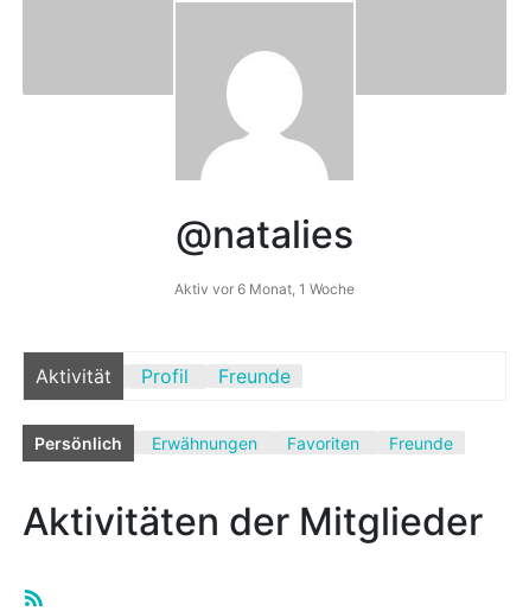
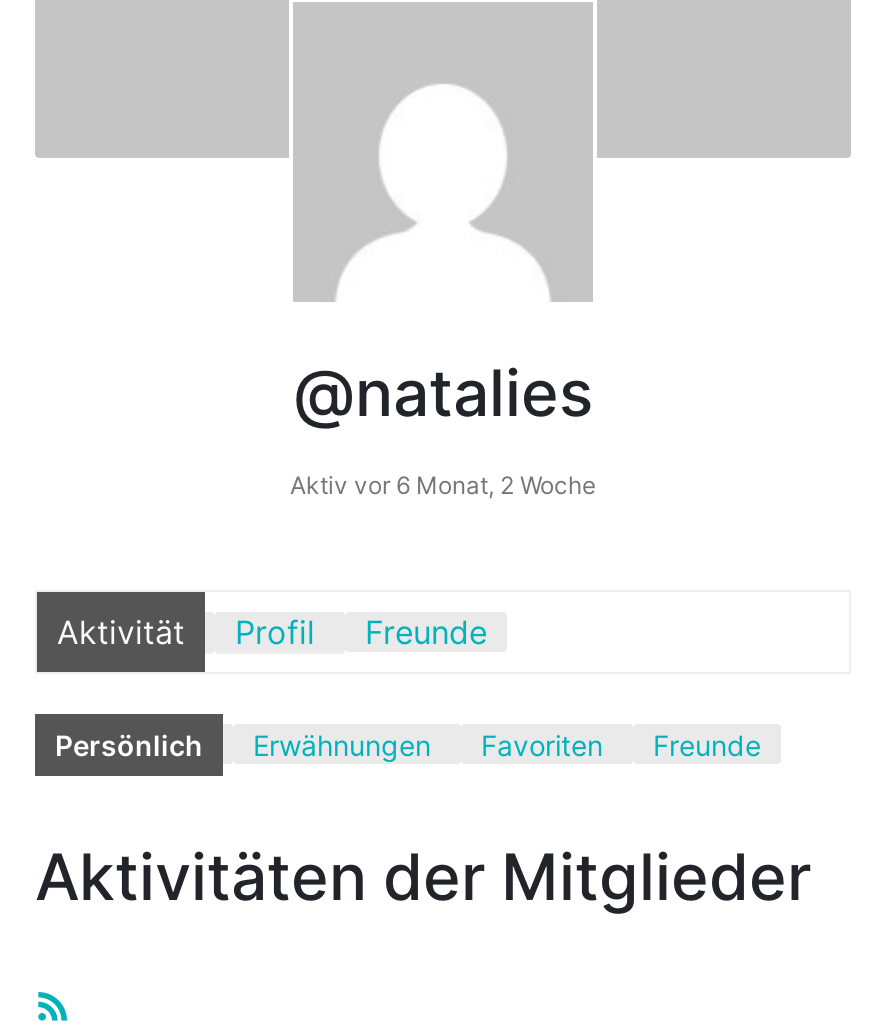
- Aktiv vor 6 Monat, 1 Woche
+ Aktiv vor 6 Monat, 2 Woche
